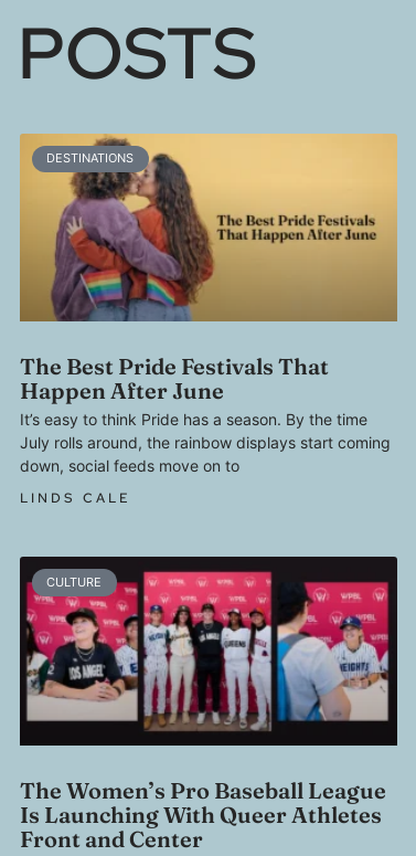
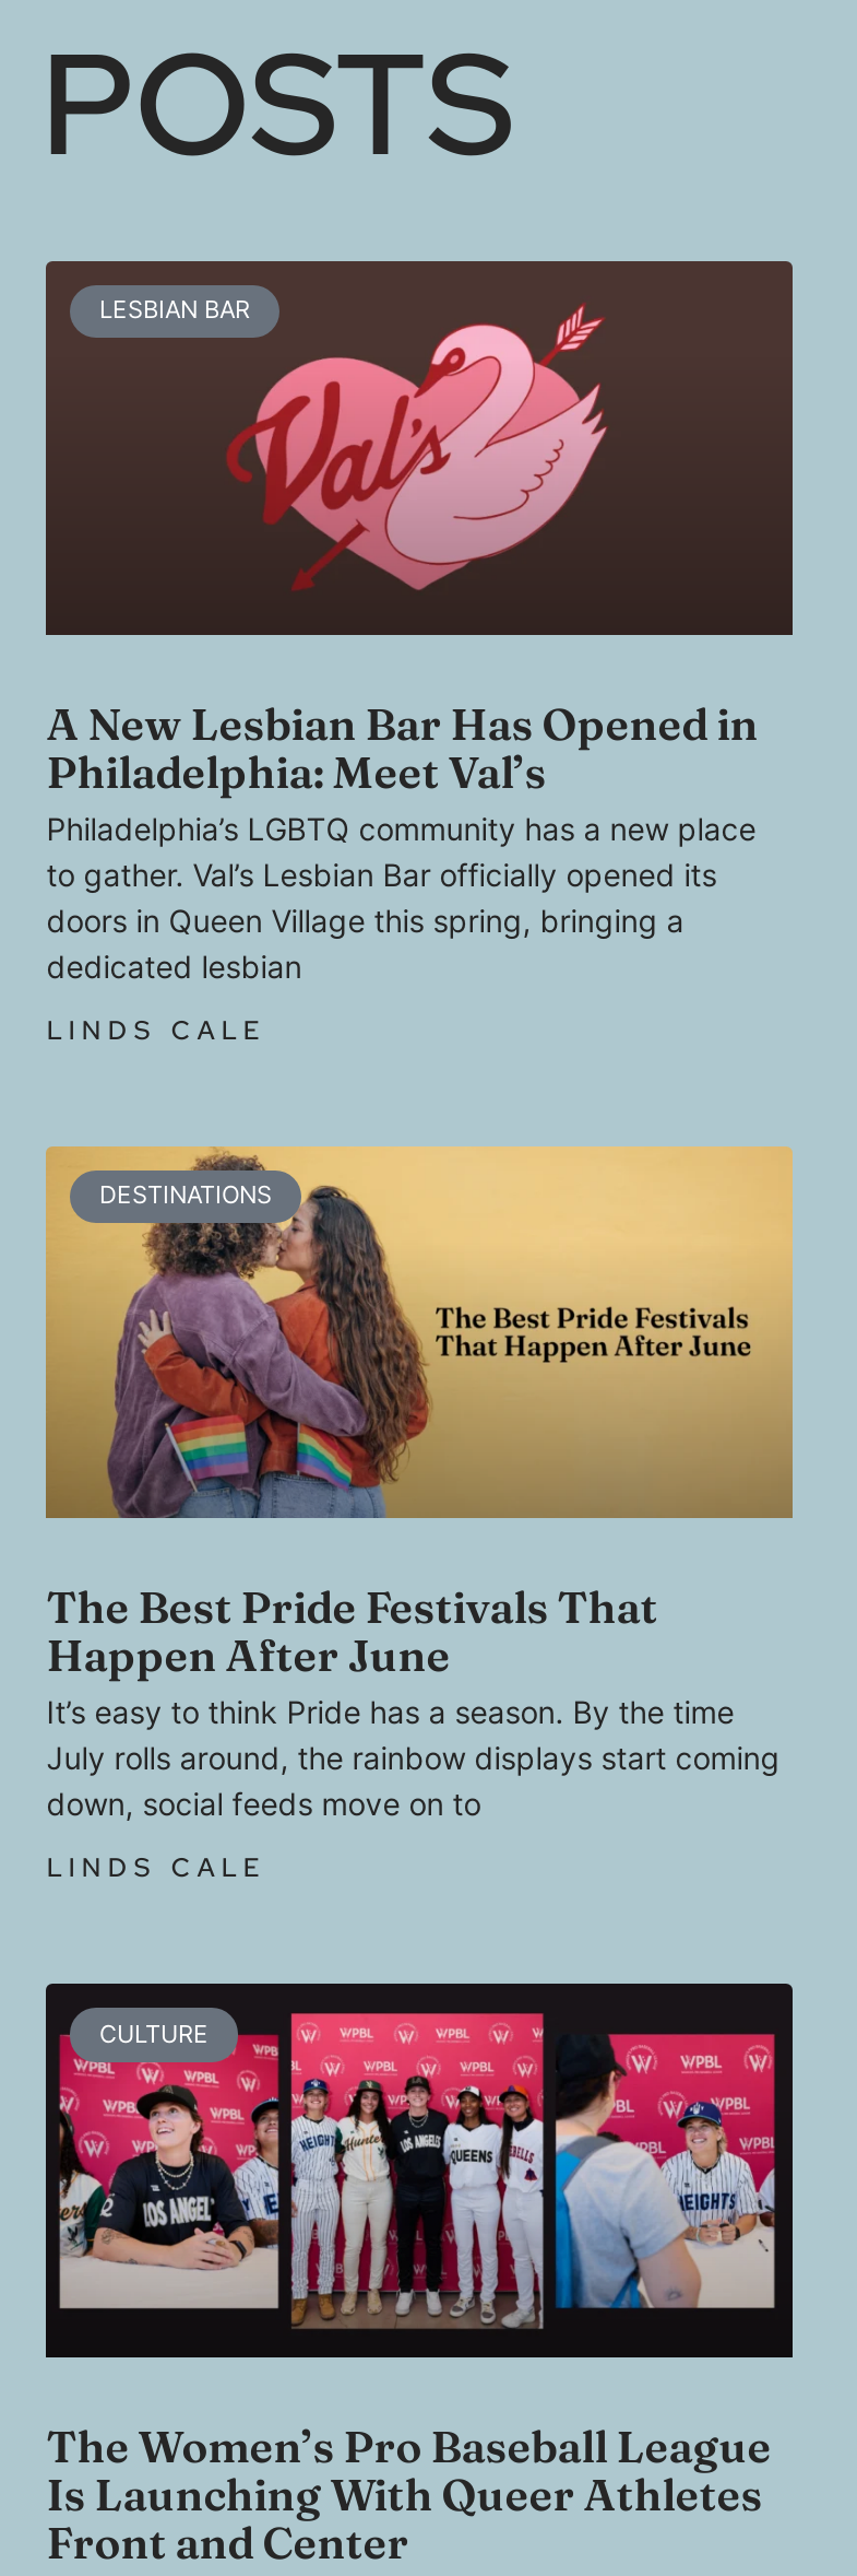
+ [image]
+ LESBIAN BAR

+ A New Lesbian Bar Has Opened in
+ Philadelphia: Meet Val’s
+ Philadelphia’s LGBTQ community has a new place
+ to gather. Val’s Lesbian Bar officially opened its
+ doors in Queen Village this spring, bringing a
+ dedicated lesbian
+ LINDS CALE
